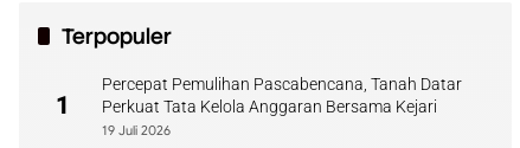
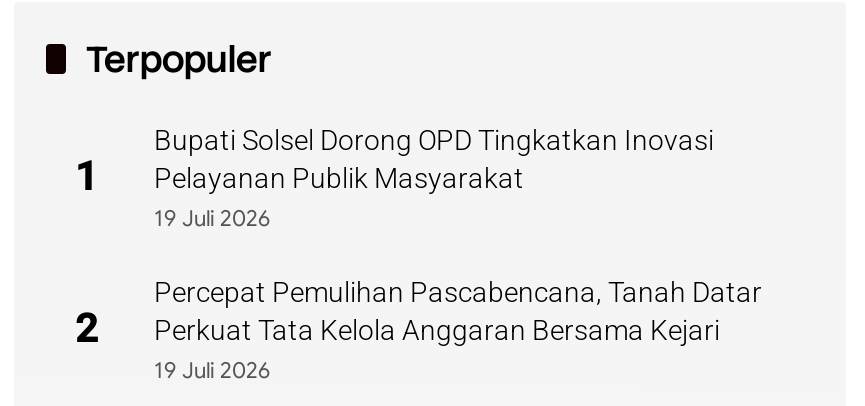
+ Bupati Solsel Dorong OPD Tingkatkan Inovasi
+ Pelayanan Publik Masyarakat
+ 19 Juli 2026
+ 2
